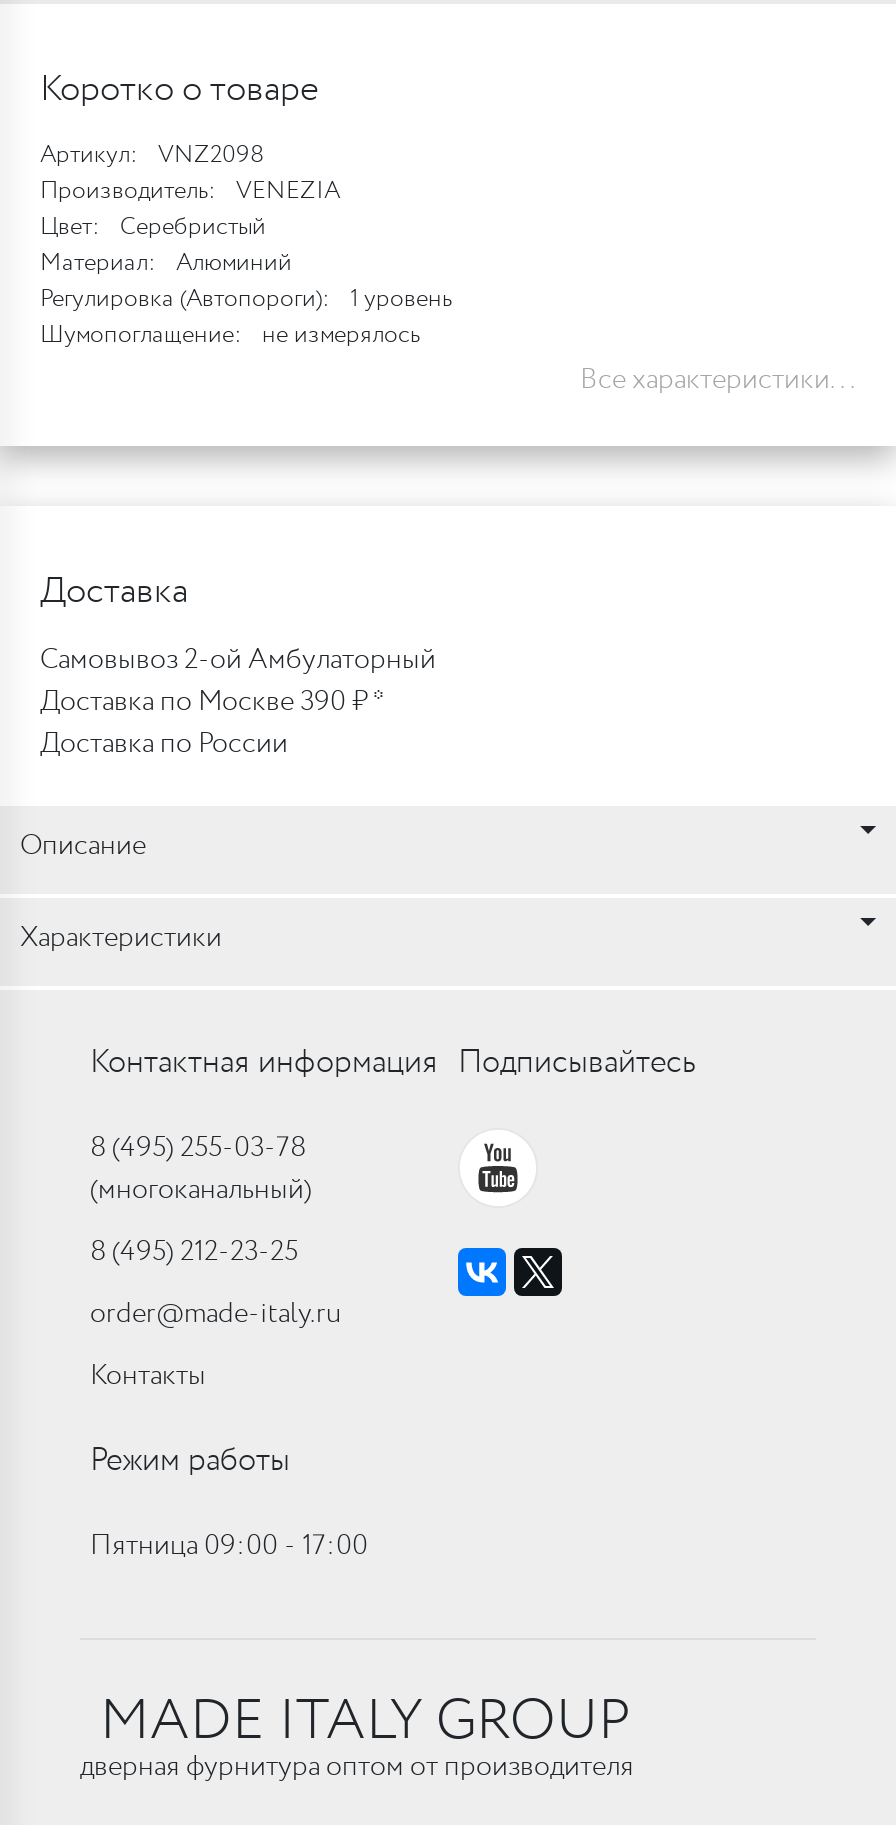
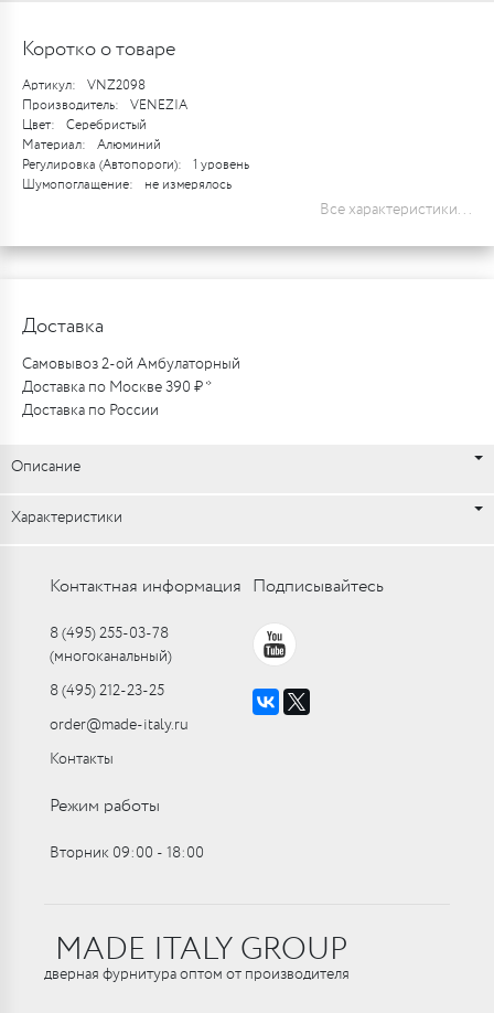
- Пятница 09:00 ‑ 17:00
+ Вторник 09:00 ‑ 18:00
